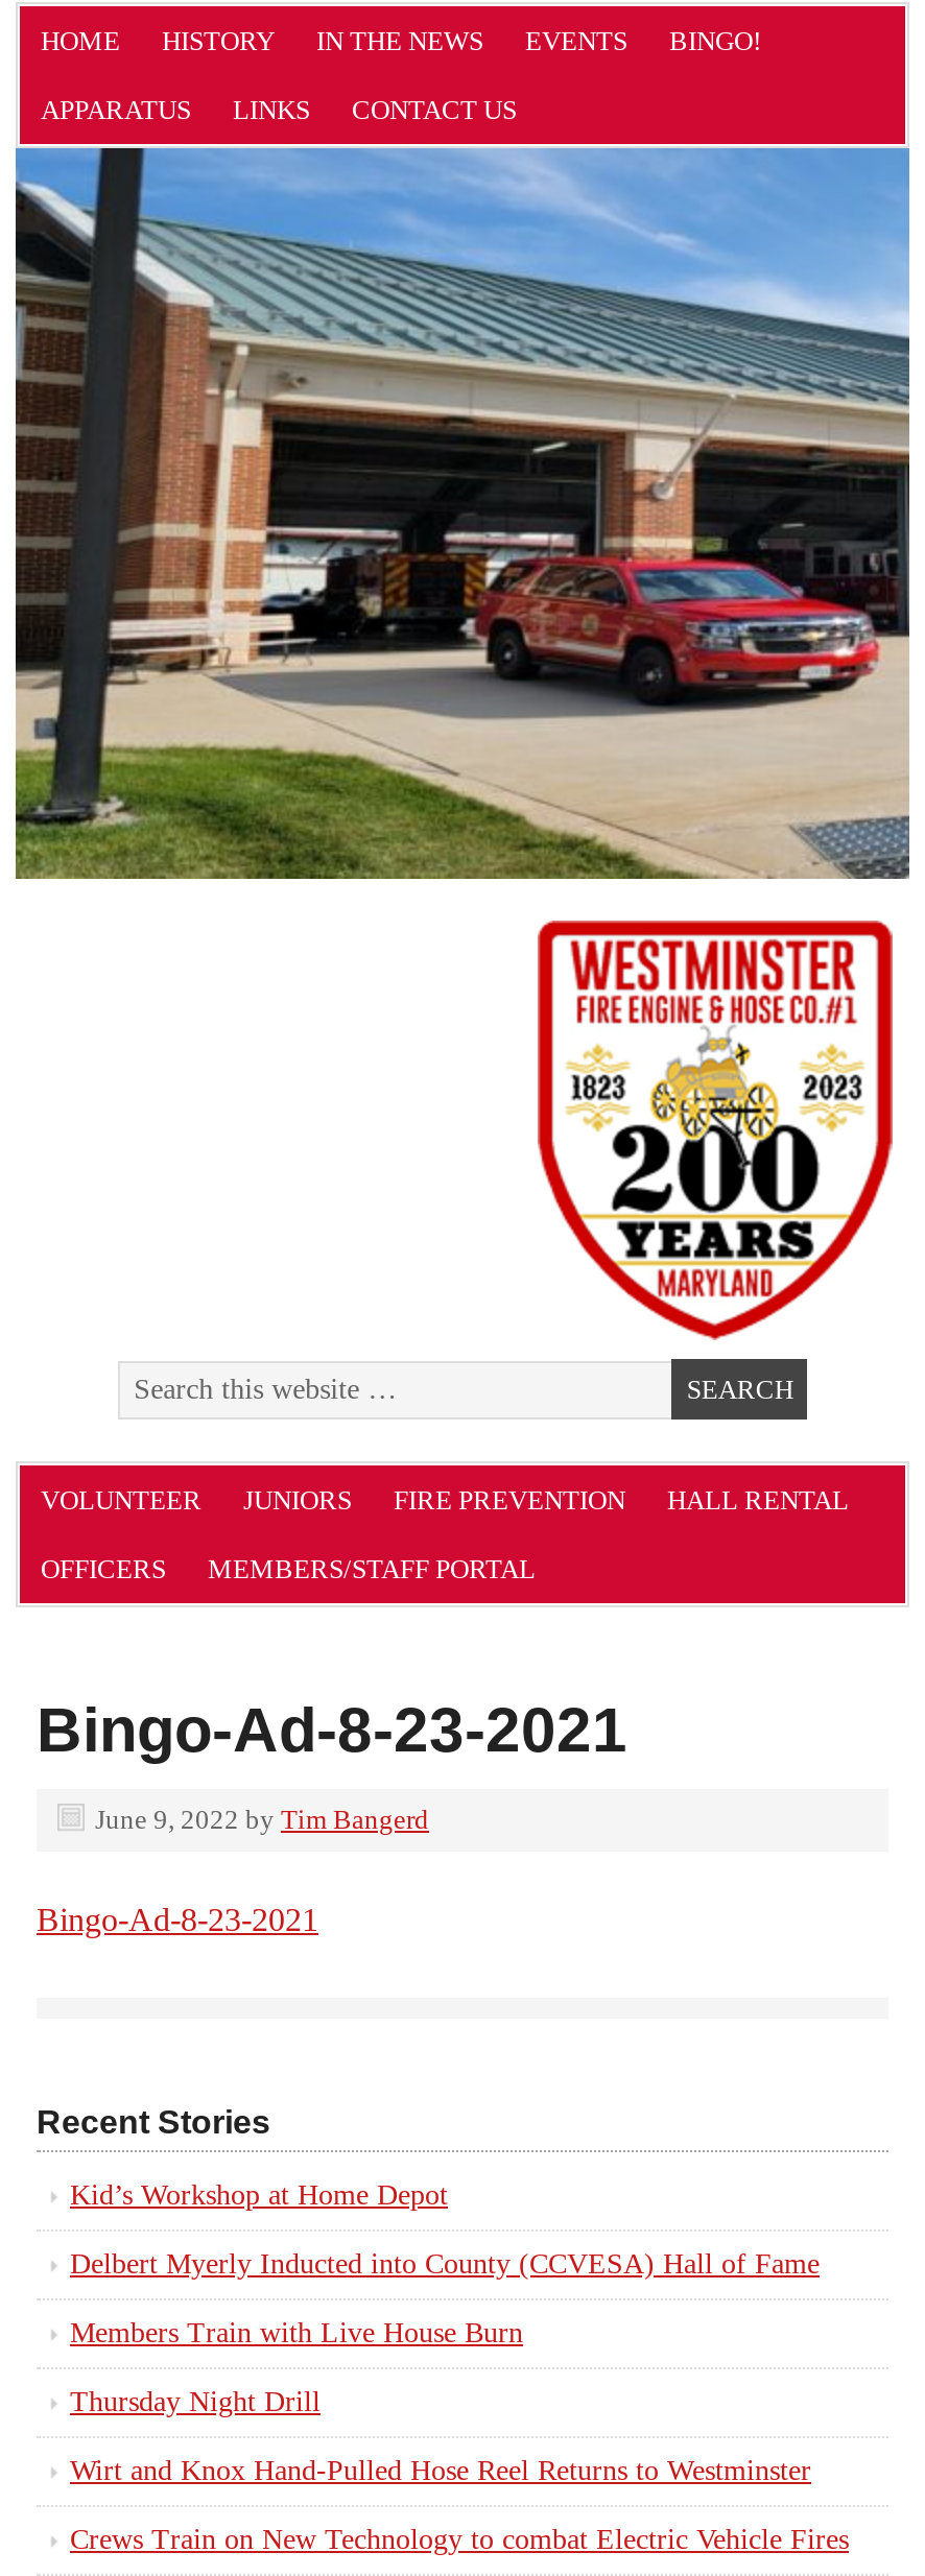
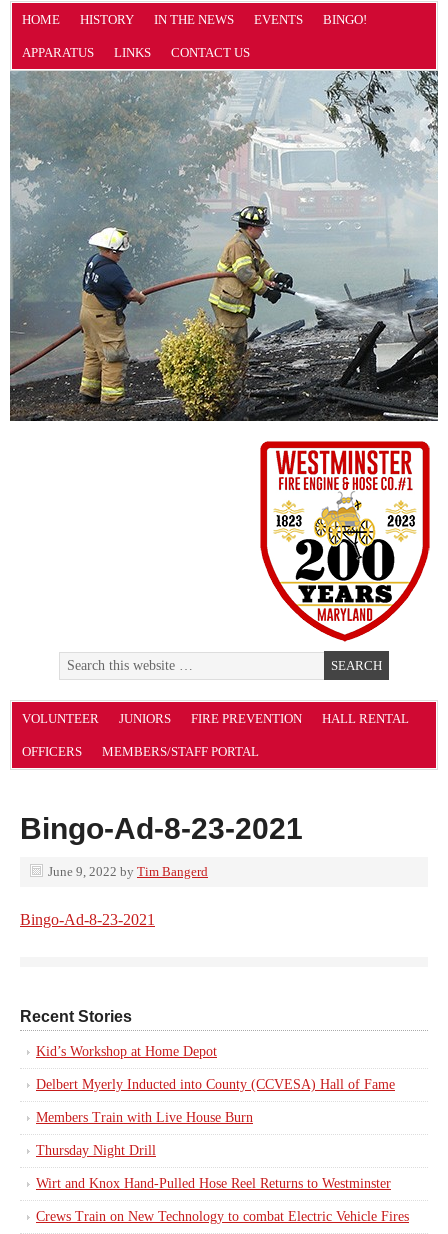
- [image]
+ [image]
